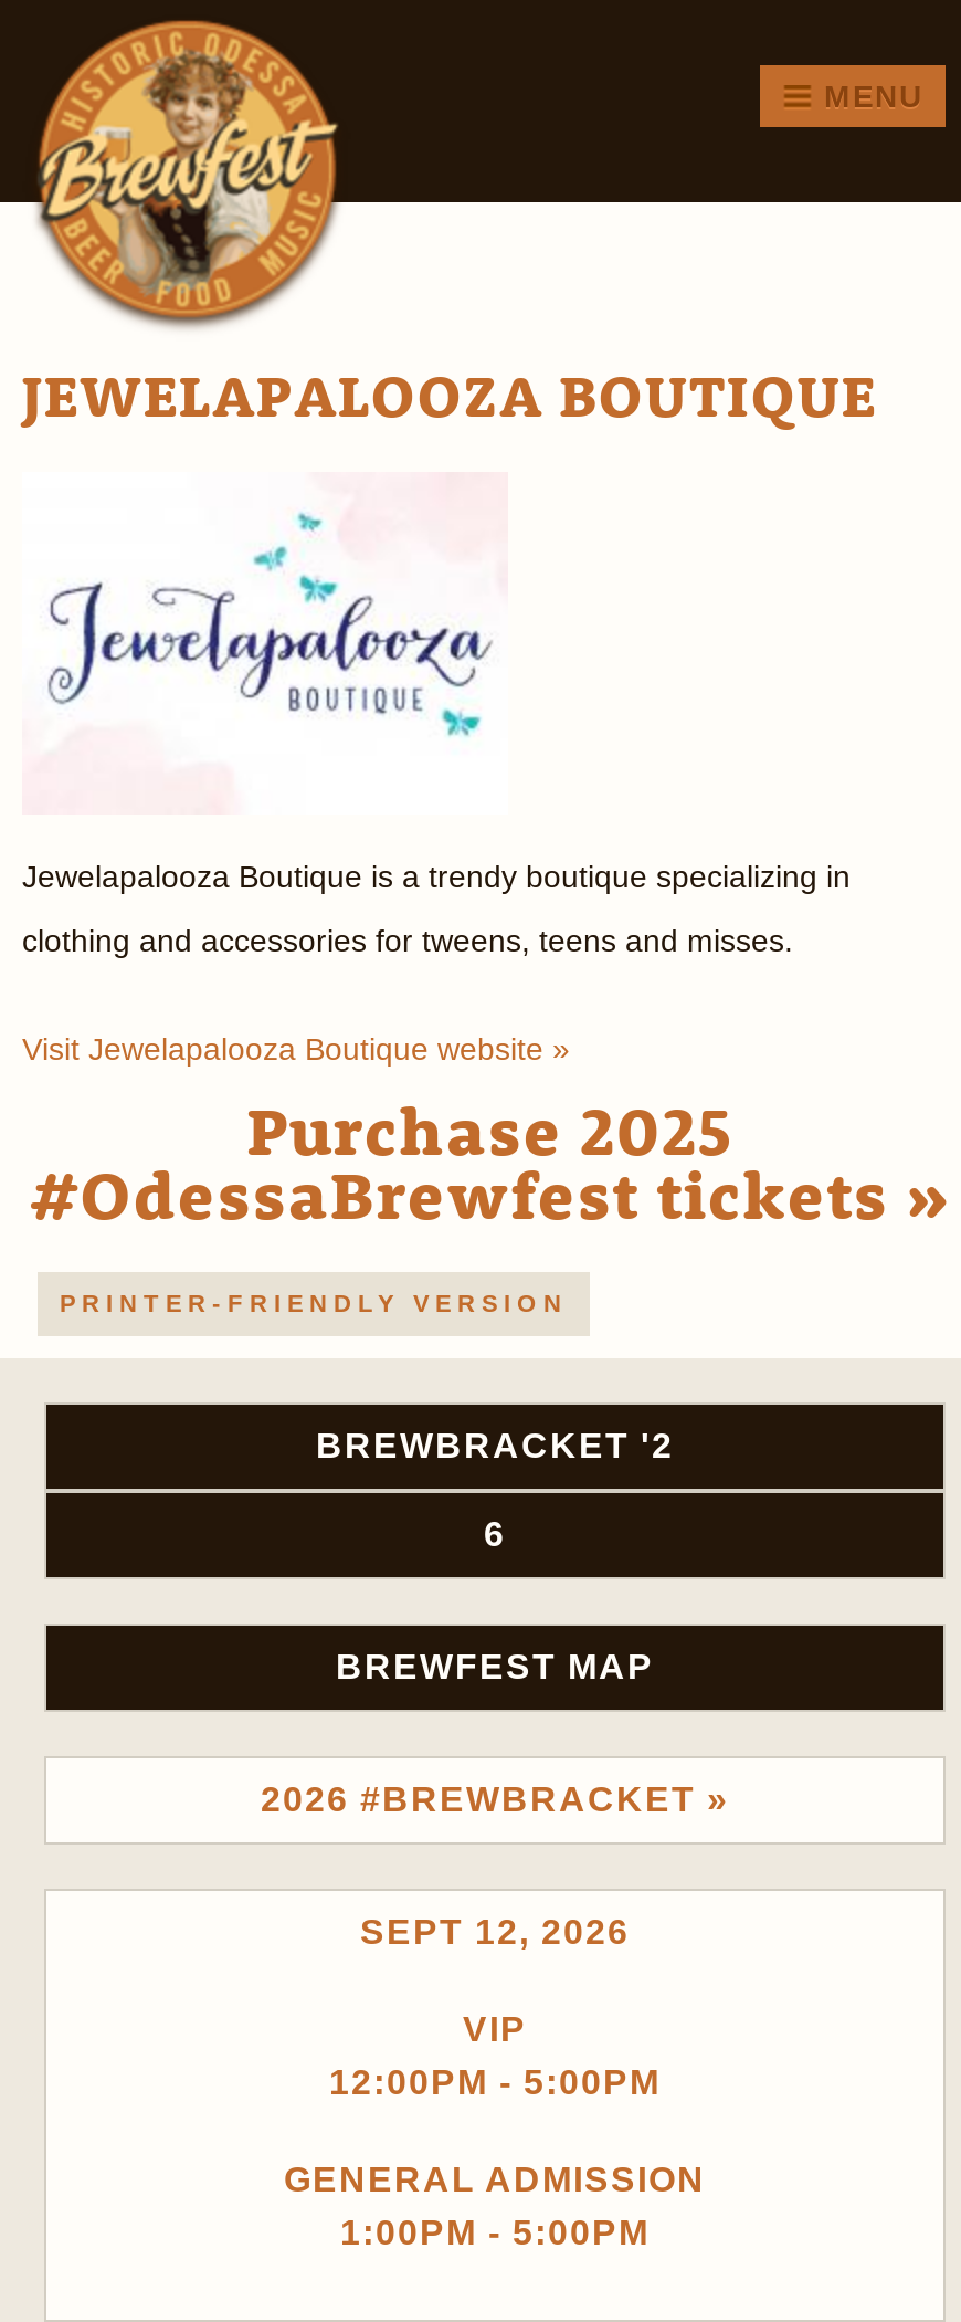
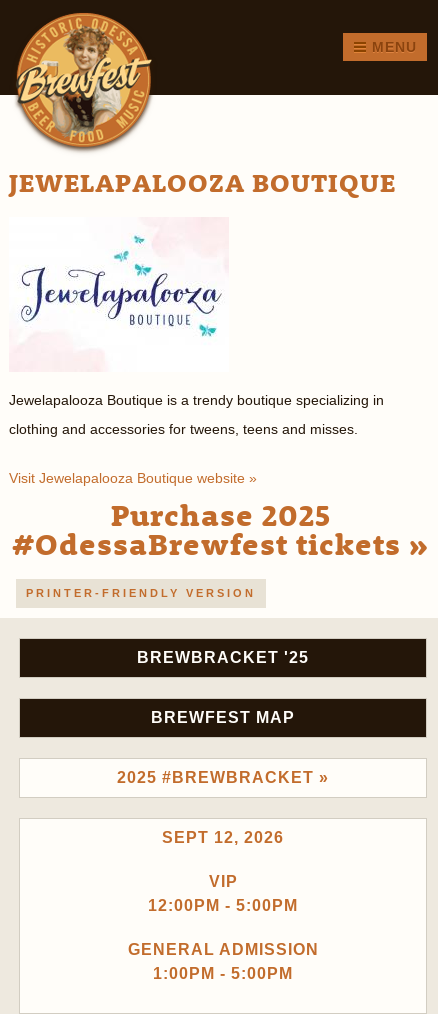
- BREWBRACKET '2
- 6
+ BREWBRACKET '25

- 2026 #BREWBRACKET »
+ 2025 #BREWBRACKET »
